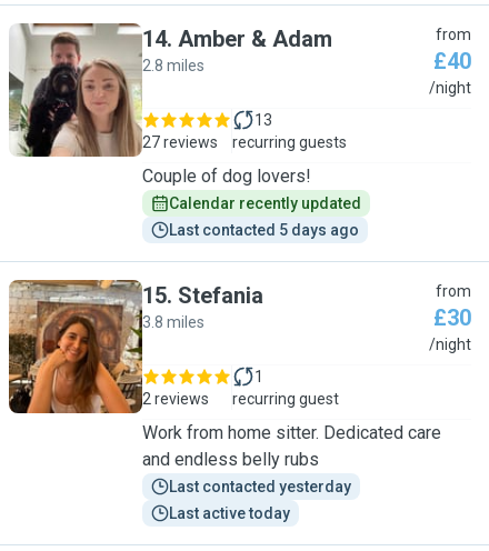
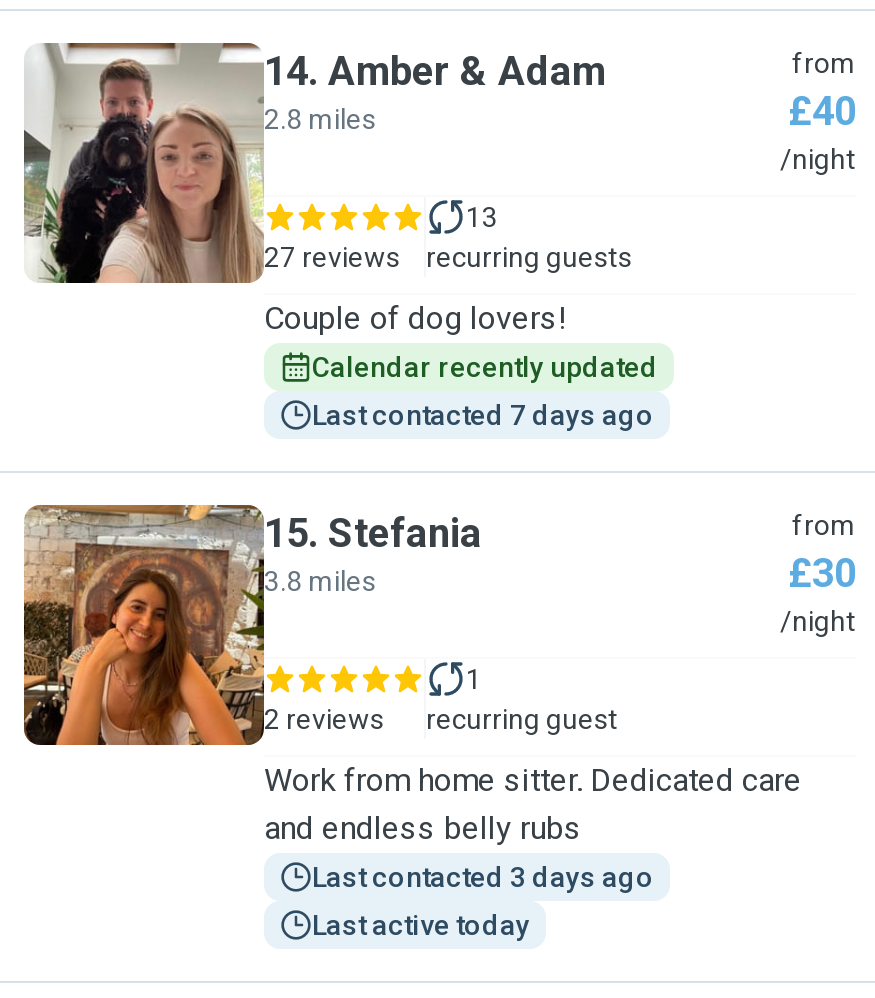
- Last contacted 5 days ago
+ Last contacted 7 days ago

- Last contacted yesterday
+ Last contacted 3 days ago
